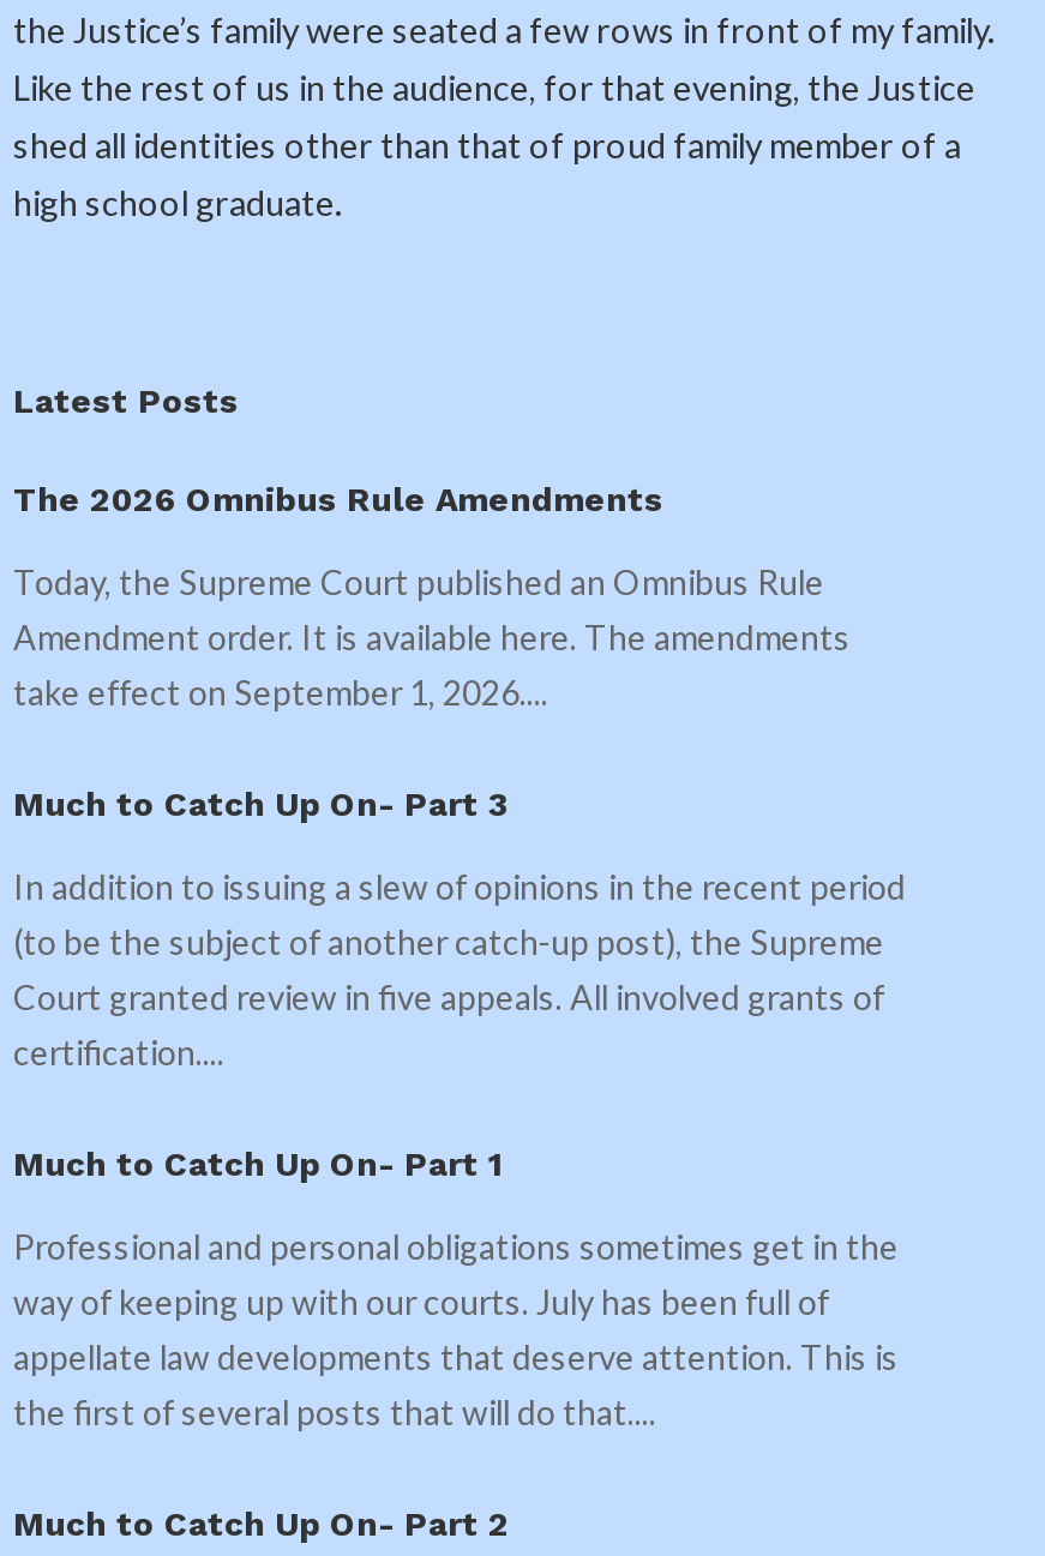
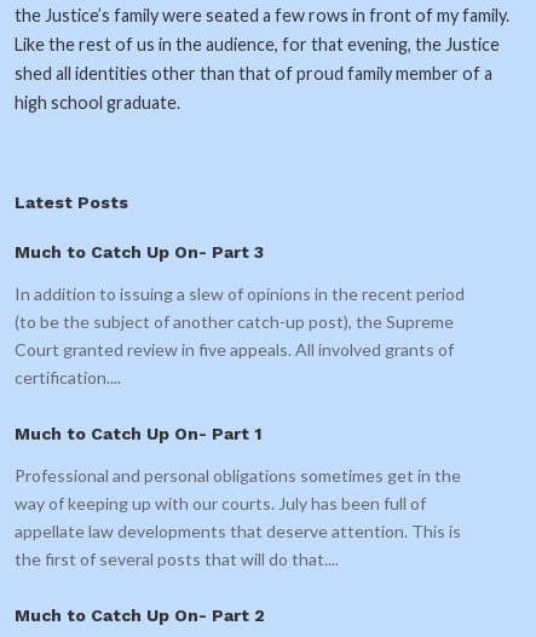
- The 2026 Omnibus Rule Amendments
- Today, the Supreme Court published an Omnibus Rule
- Amendment order. It is available here. The amendments
- take effect on September 1, 2026....
